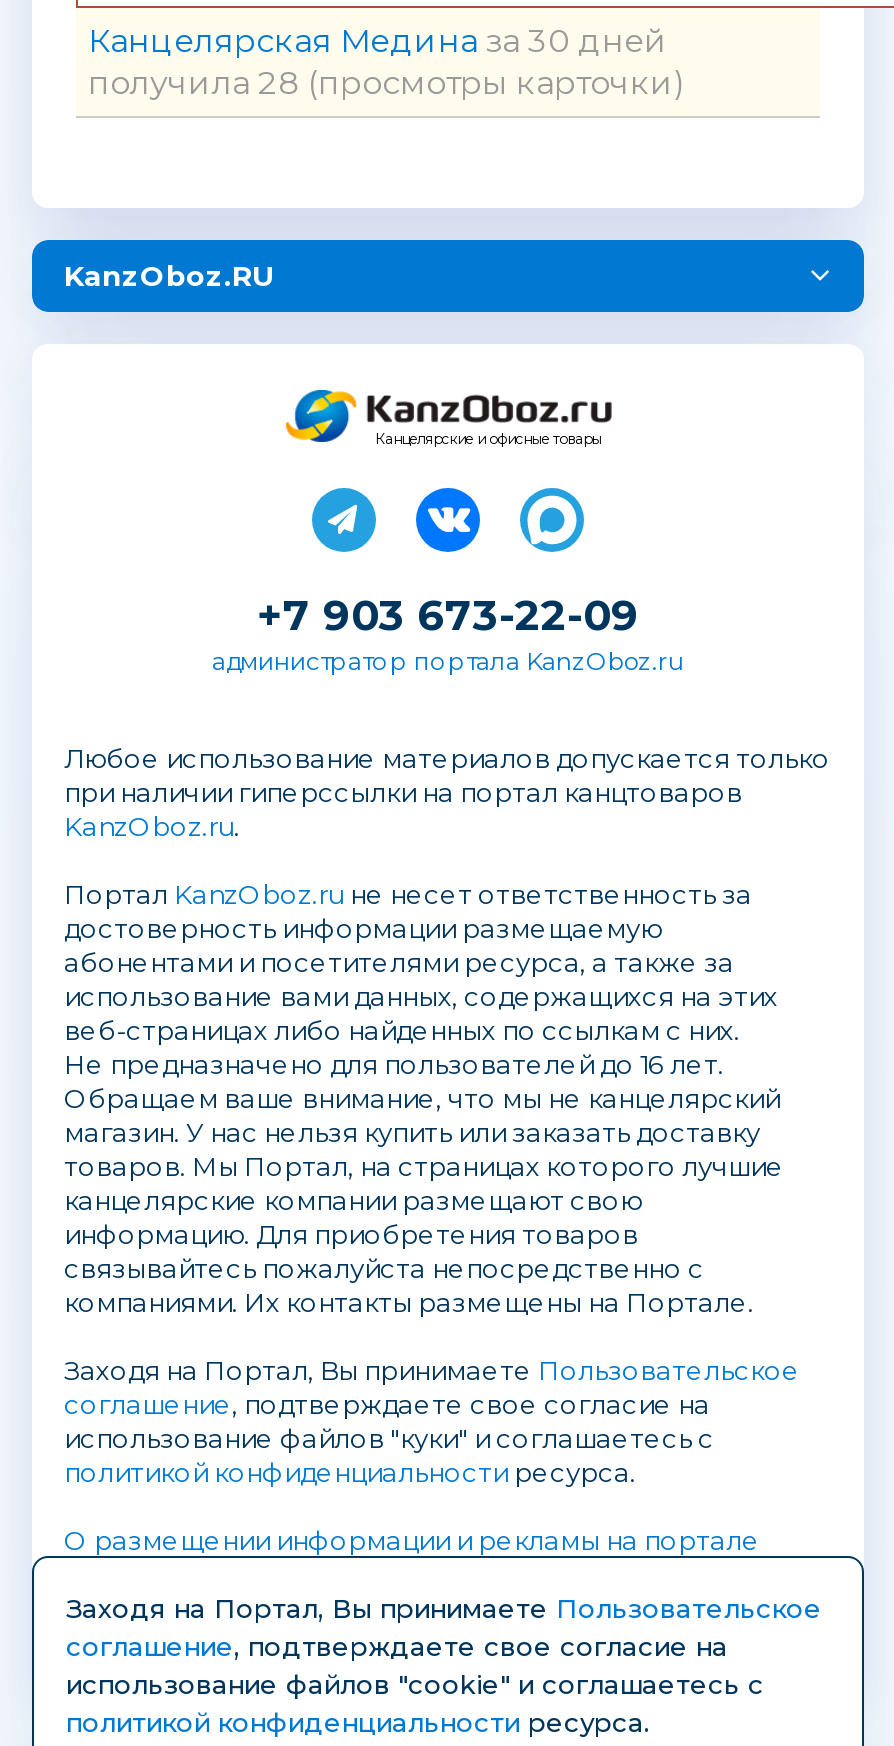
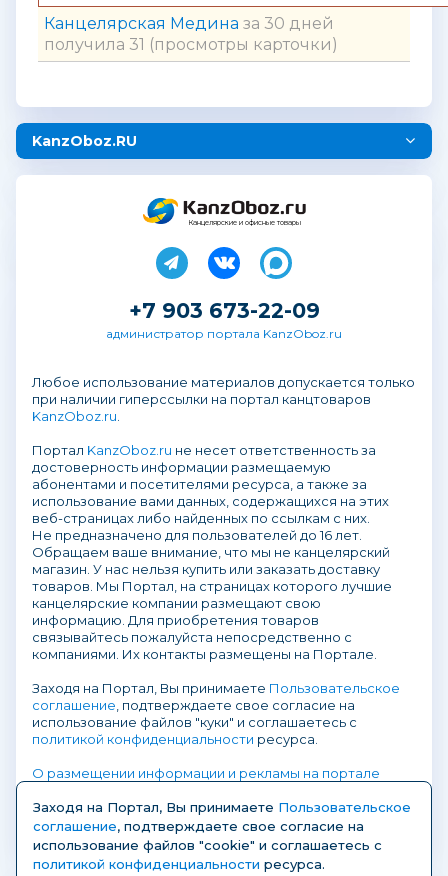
- получила 28 (просмотры карточки)
+ получила 31 (просмотры карточки)
